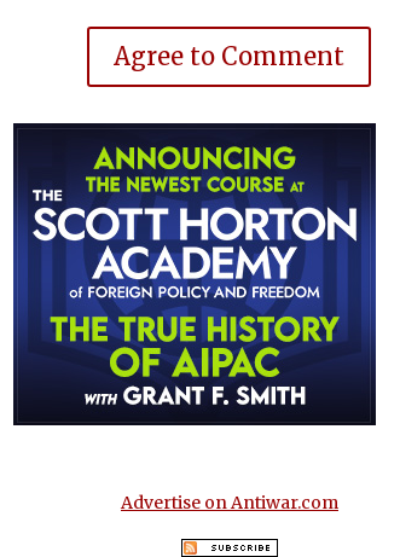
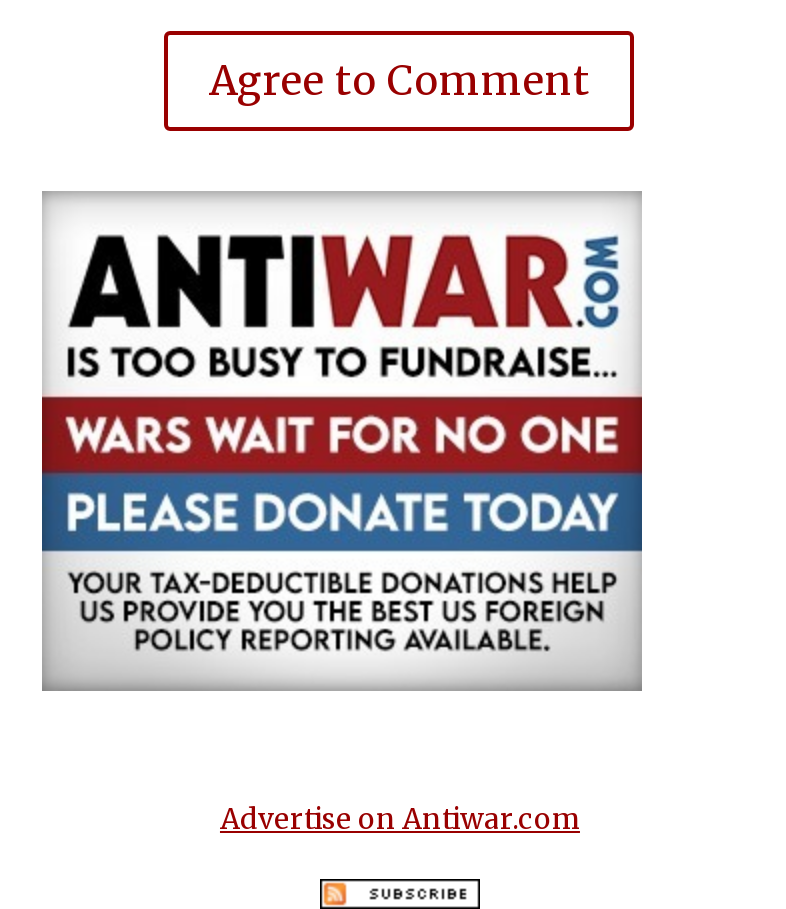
- [image]
+ [image]
